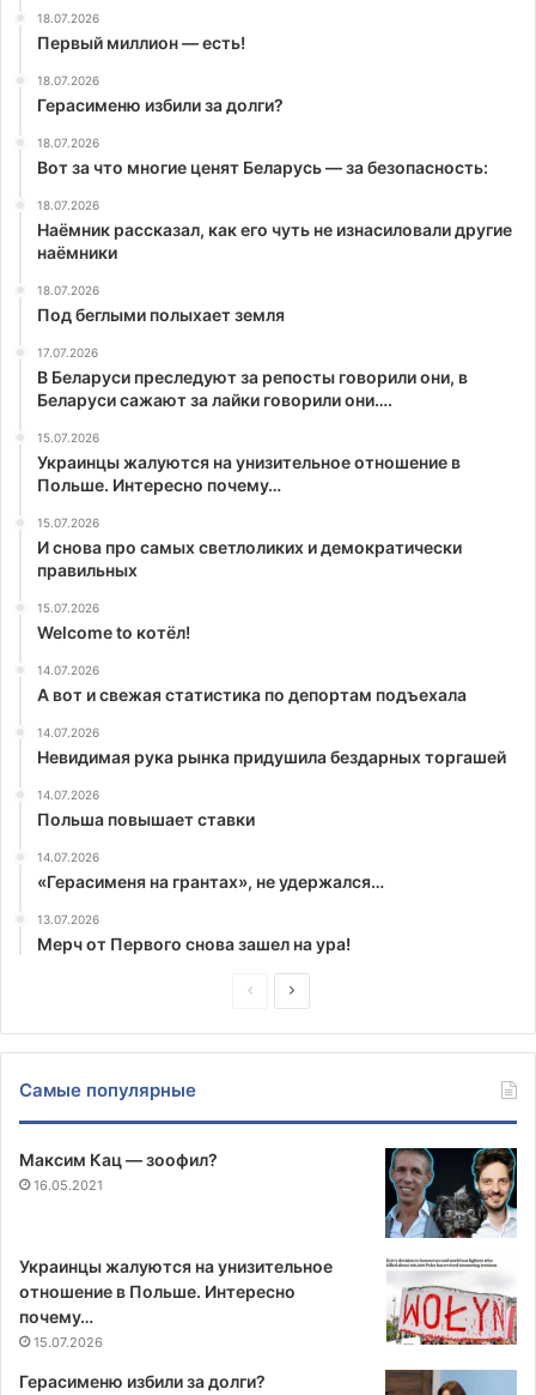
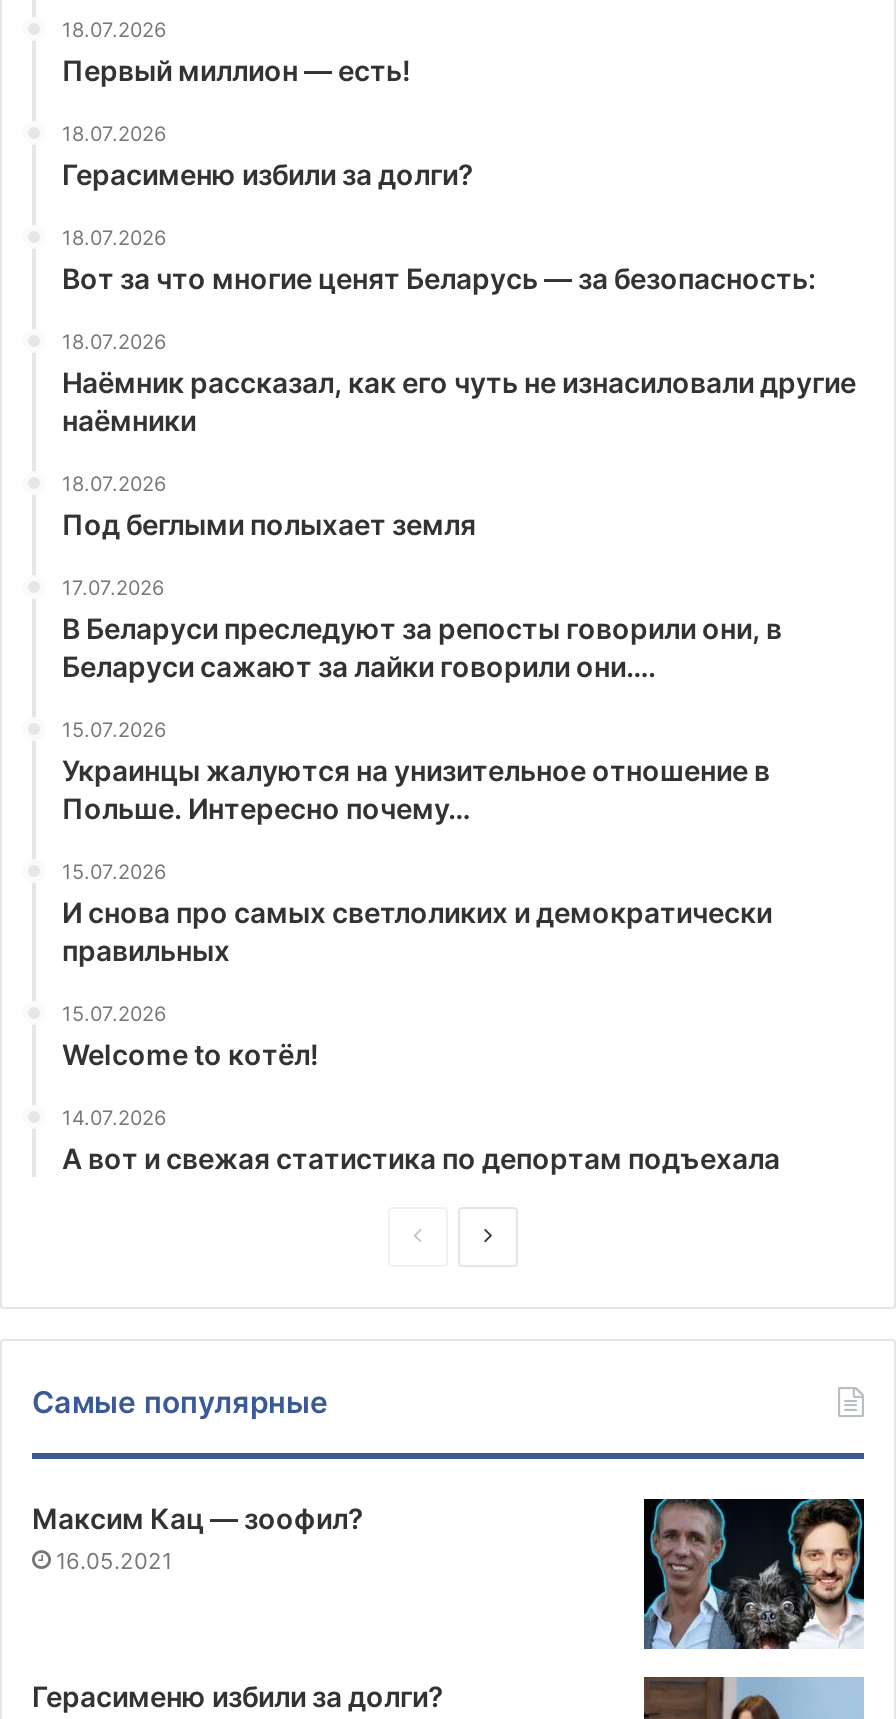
- 14.07.2026
- Невидимая рука рынка придушила бездарных торгашей
- 14.07.2026
- Польша повышает ставки
- 14.07.2026
- «Герасименя на грантах», не удержался…
- 13.07.2026
- Мерч от Первого снова зашел на ура!

- Украинцы жалуются на унизительное
- отношение в Польше. Интересно
- почему…
- 15.07.2026

- [image]
